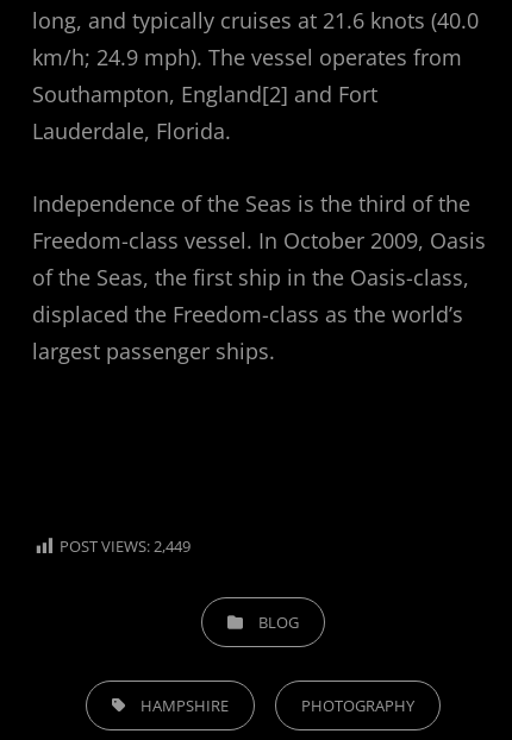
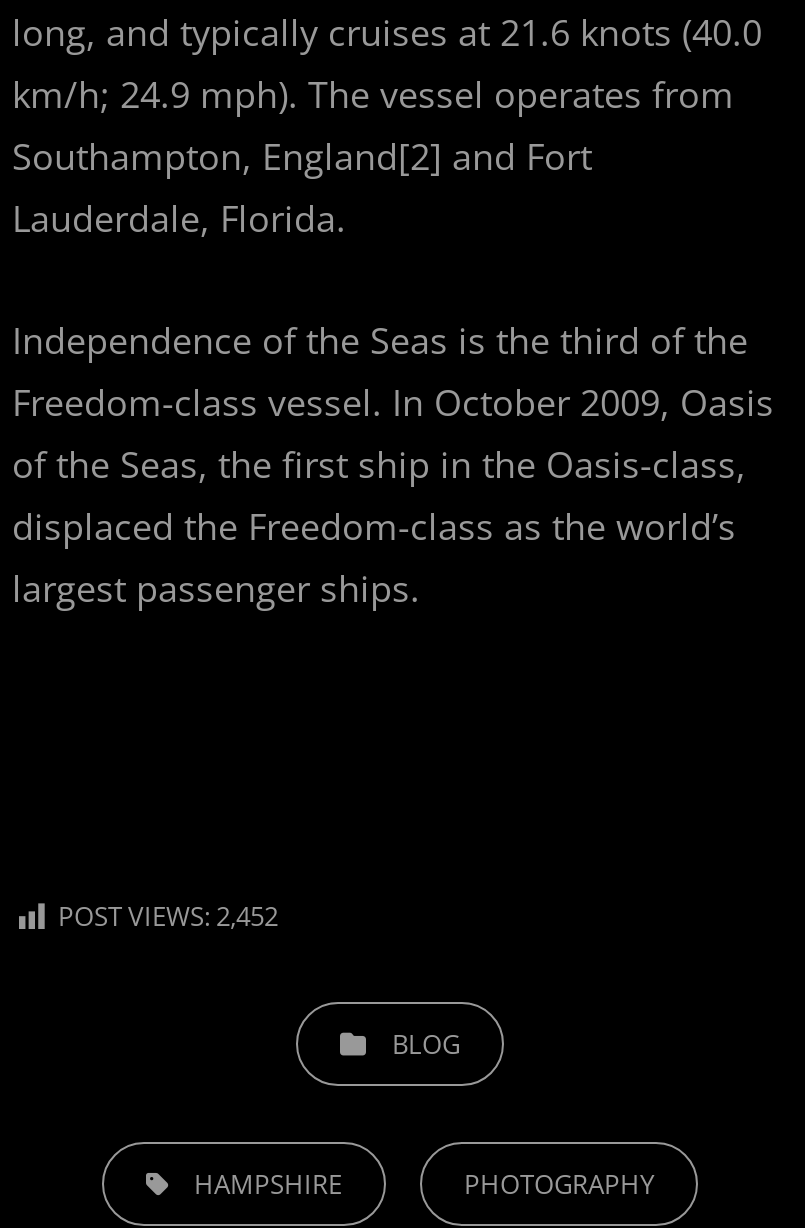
- POST VIEWS: 2,449
+ POST VIEWS: 2,452
